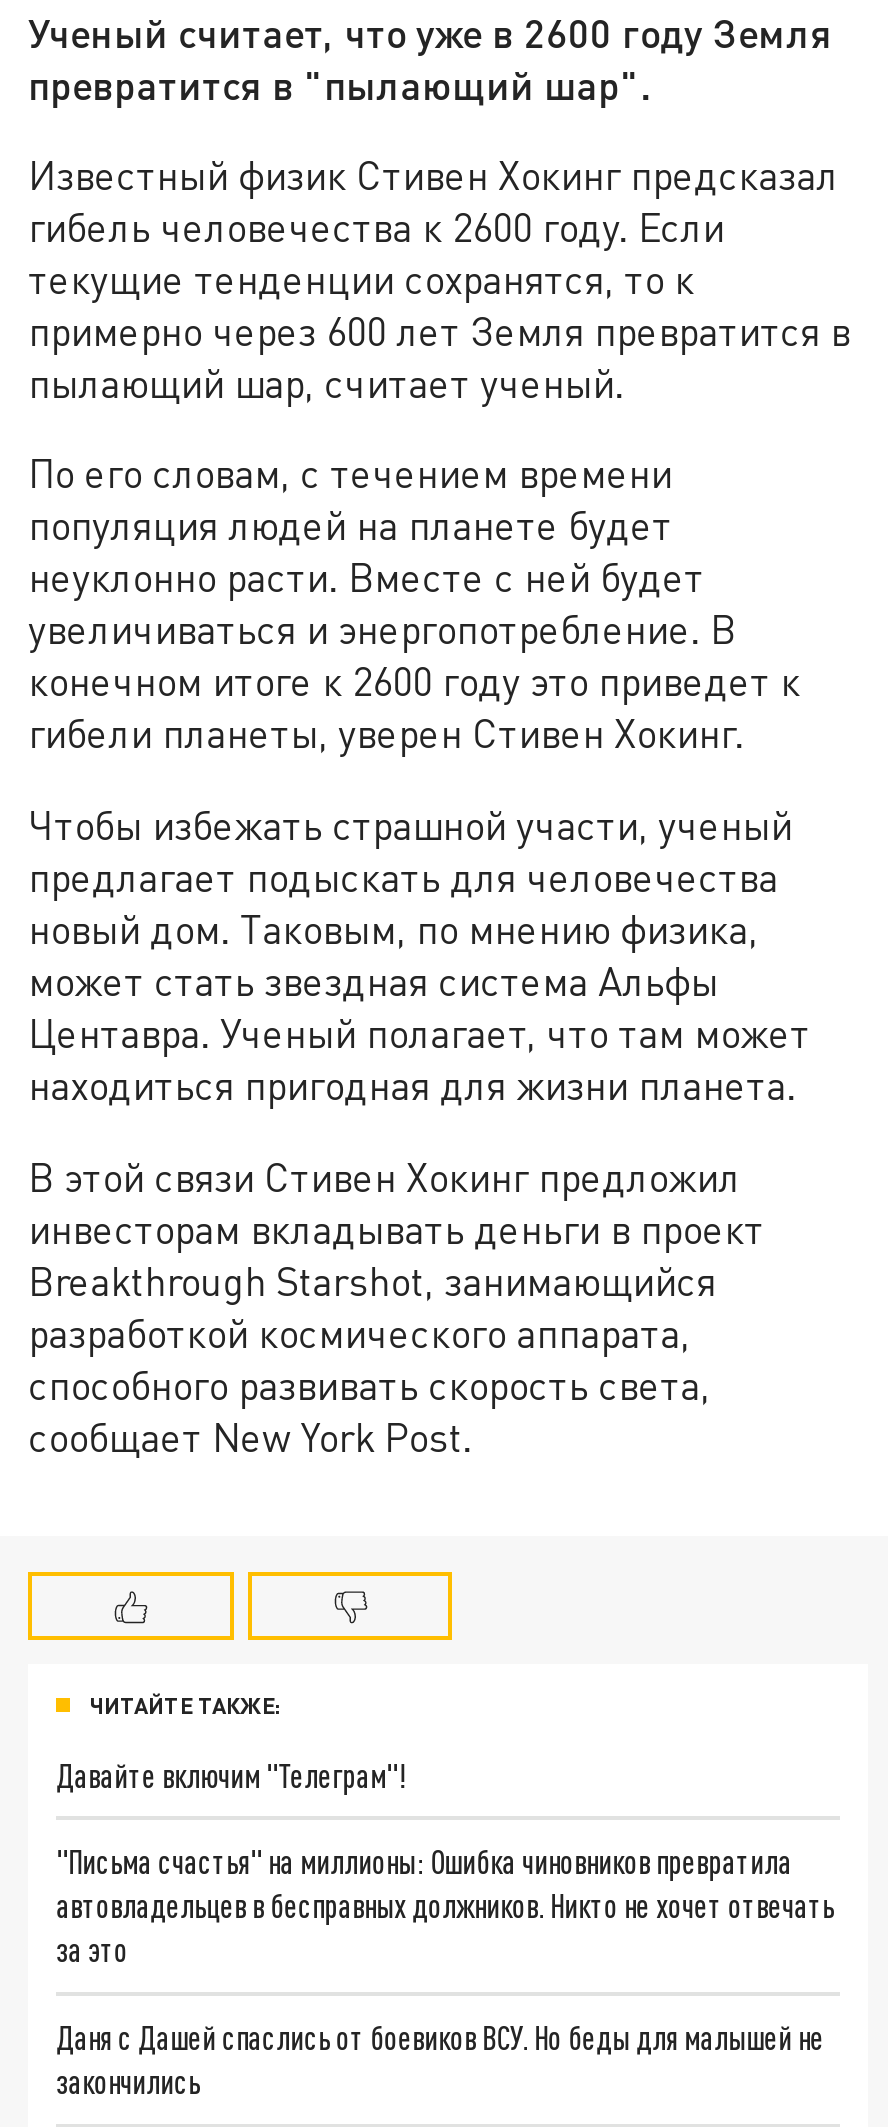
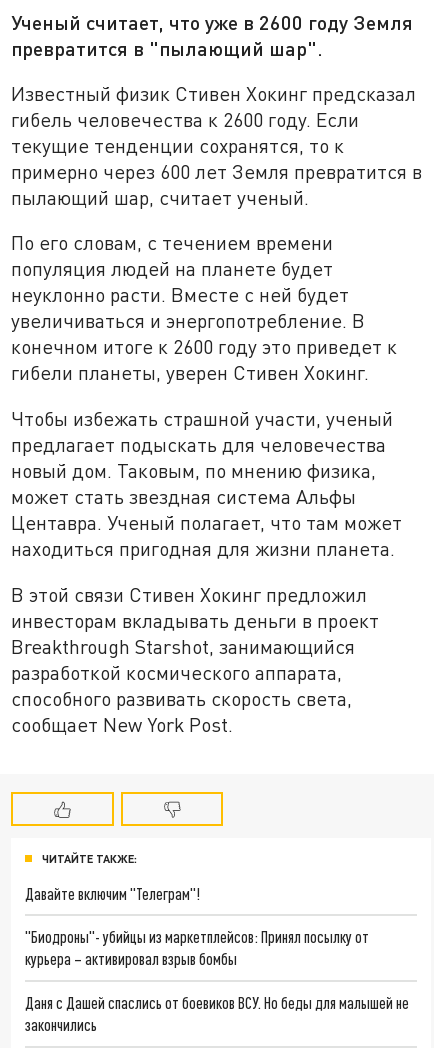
- "Письма счастья" на миллионы: Ошибка чиновников превратила
- автовладельцев в бесправных должников. Никто не хочет отвечать
- за это
+ "Биодроны"- убийцы из маркетплейсов: Принял посылку от
+ курьера – активировал взрыв бомбы
